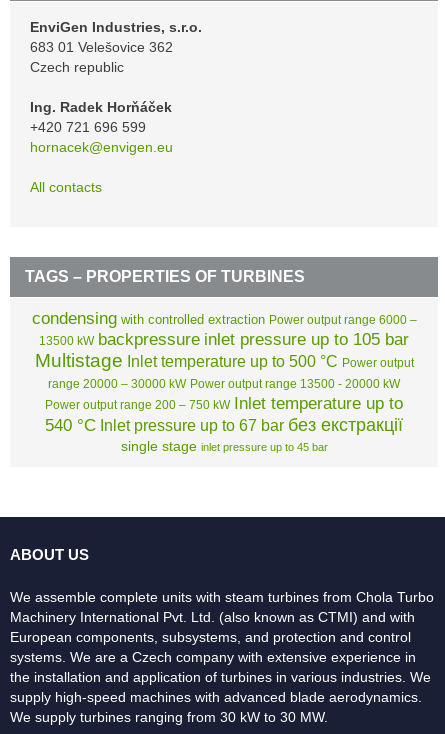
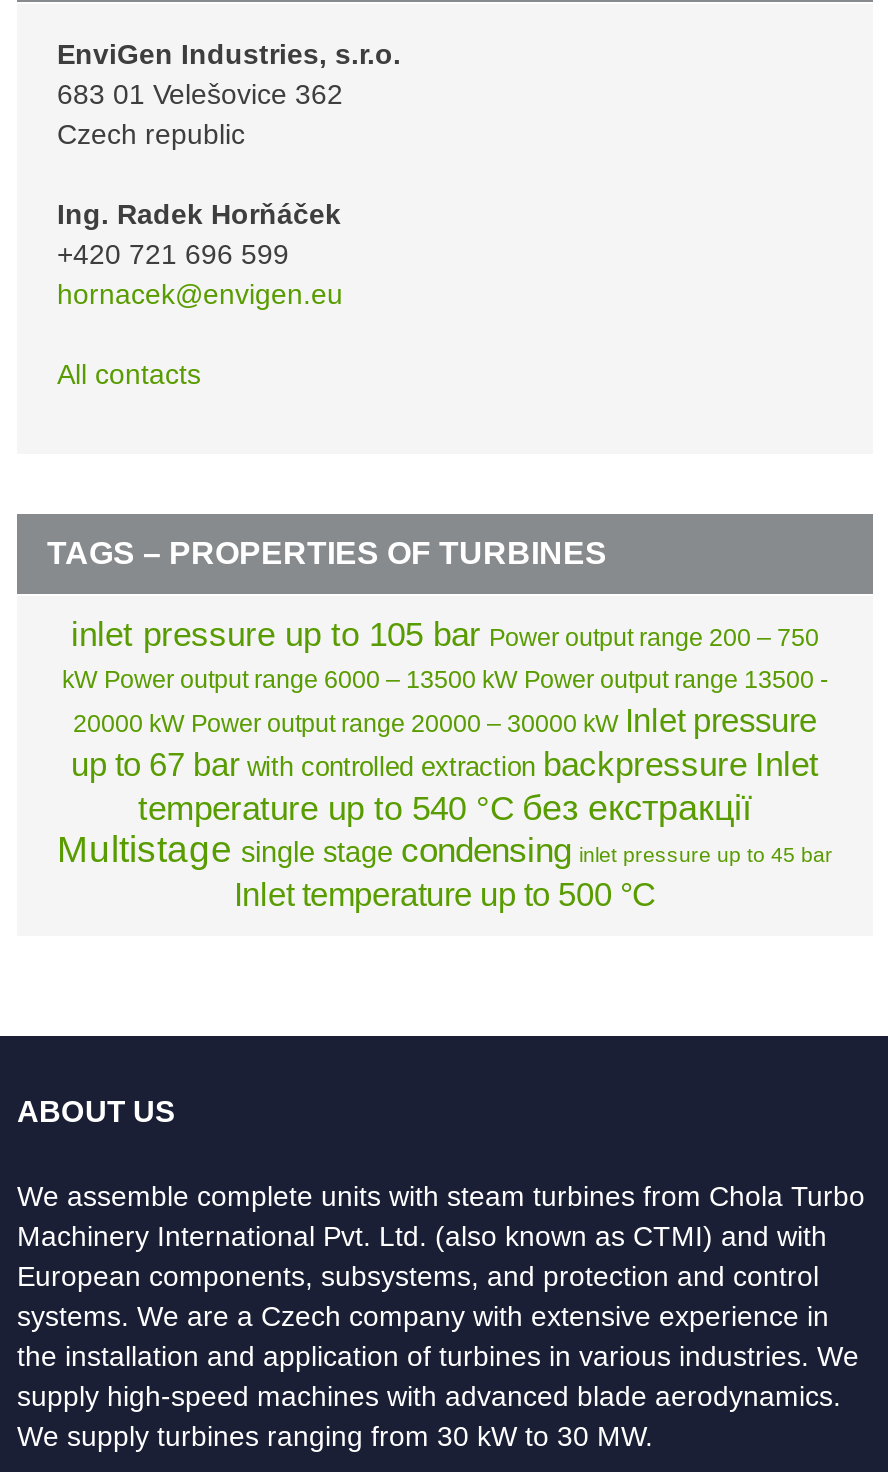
- condensing with controlled extraction Power output range 6000 –
- 13500 kW backpressure inlet pressure up to 105 bar
- Multistage Inlet temperature up to 500 °C Power output
- range 20000 – 30000 kW Power output range 13500 - 20000 kW
- Power output range 200 – 750 kW Inlet temperature up to
- 540 °C Inlet pressure up to 67 bar без екстракції
- single stage inlet pressure up to 45 bar
+ inlet pressure up to 105 bar Power output range 200 – 750
+ kW Power output range 6000 – 13500 kW Power output range 13500 -
+ 20000 kW Power output range 20000 – 30000 kW Inlet pressure
+ up to 67 bar with controlled extraction backpressure Inlet
+ temperature up to 540 °C без екстракції
+ Multistage single stage condensing inlet pressure up to 45 bar
+ Inlet temperature up to 500 °C
